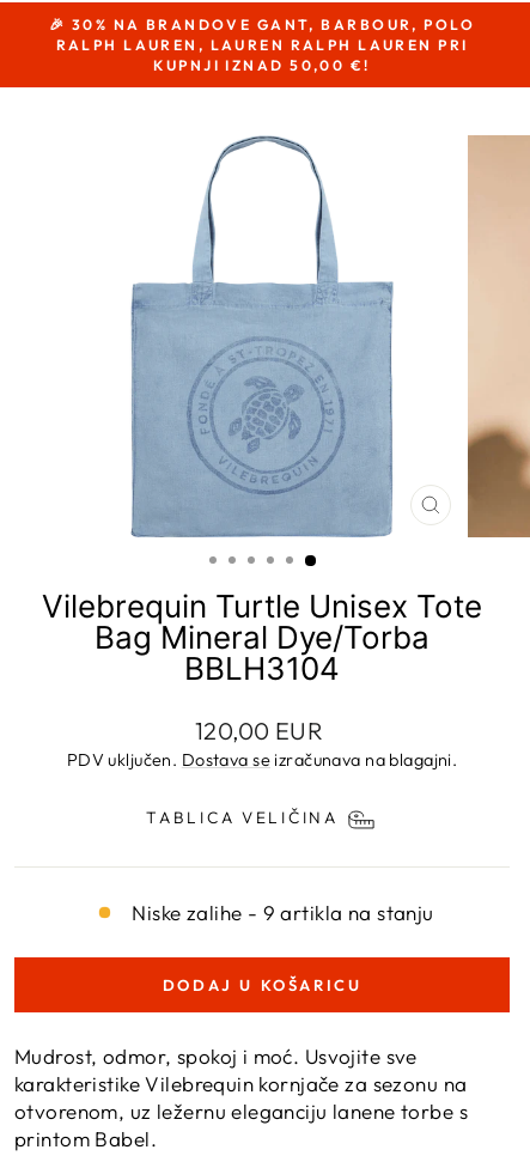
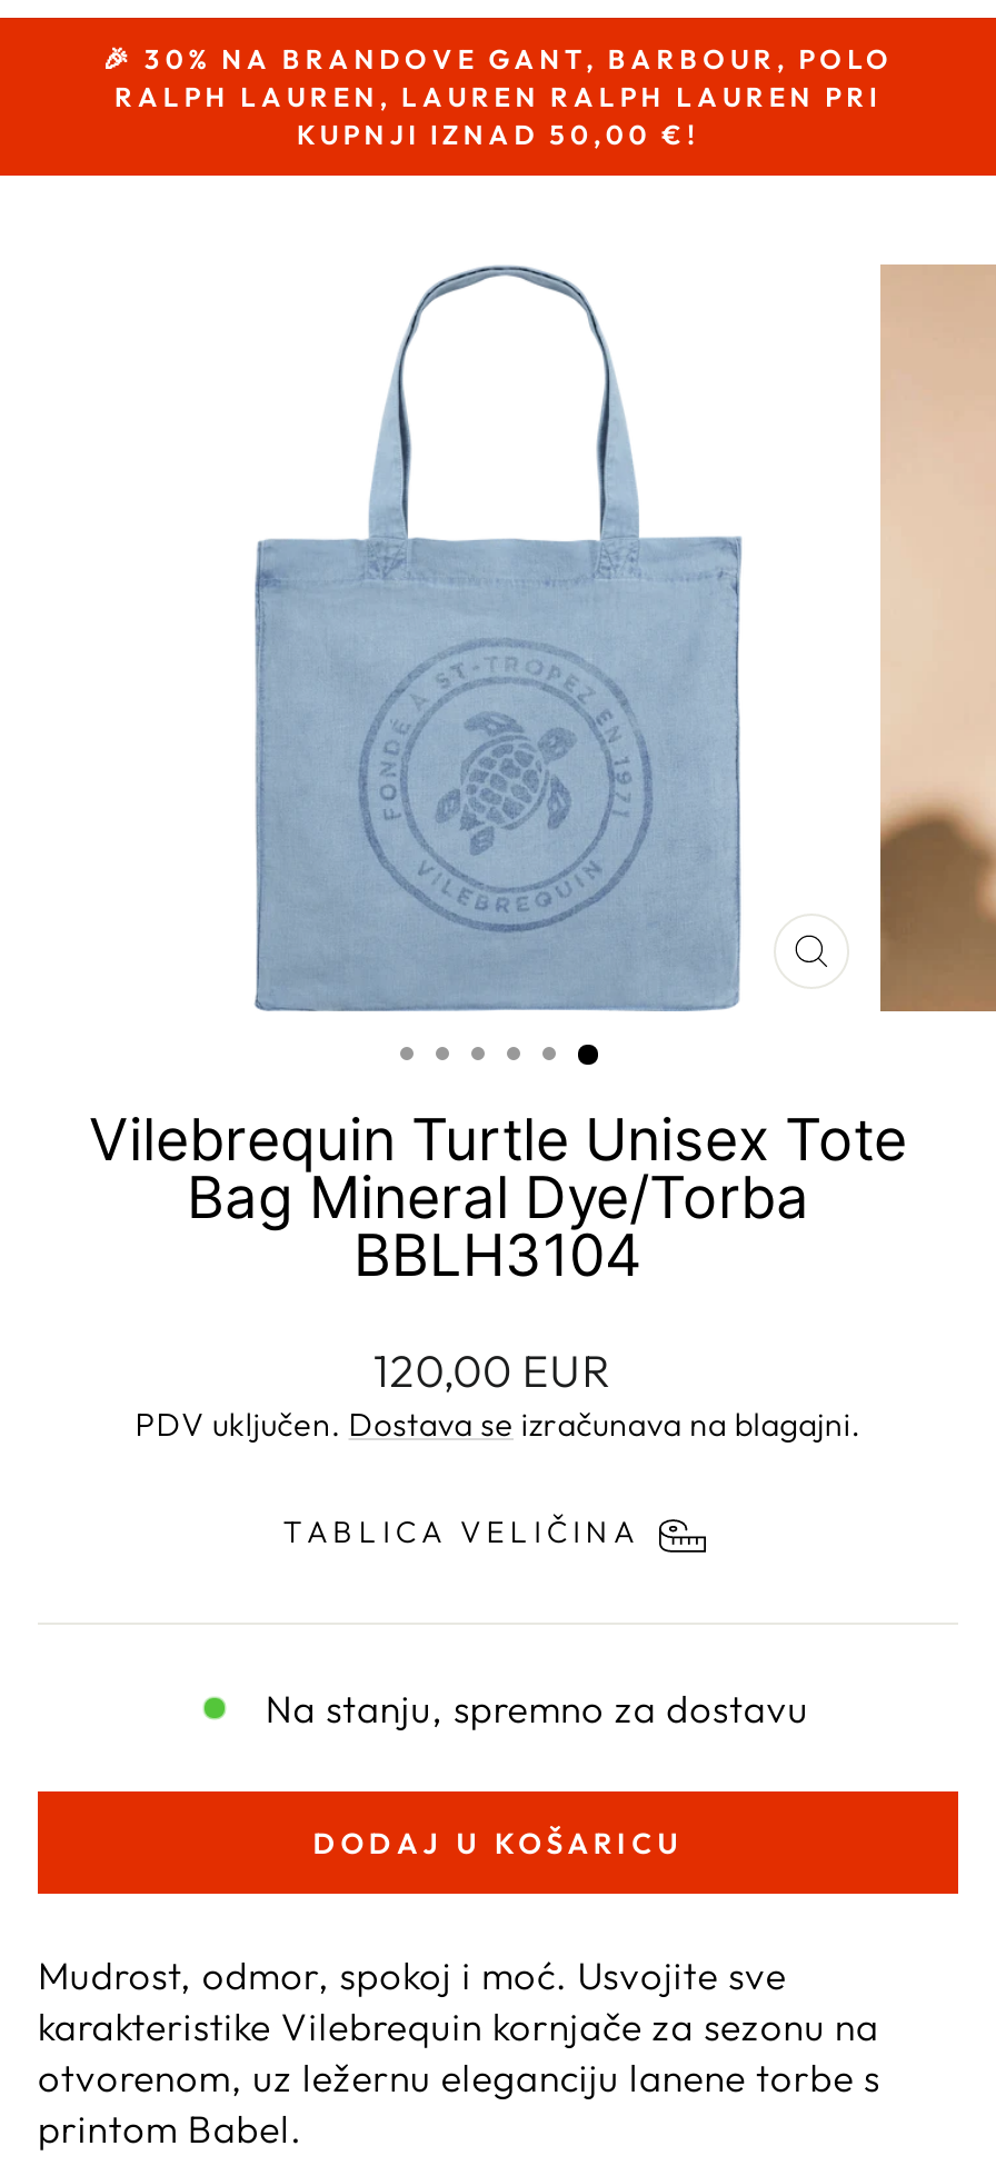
- Niske zalihe - 9 artikla na stanju
+ Na stanju, spremno za dostavu
